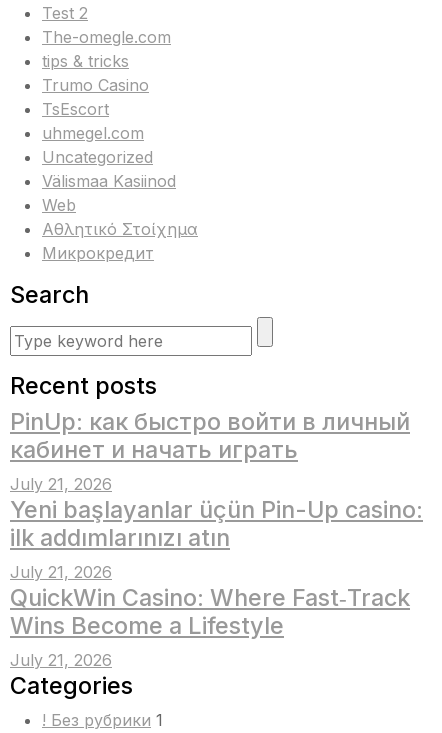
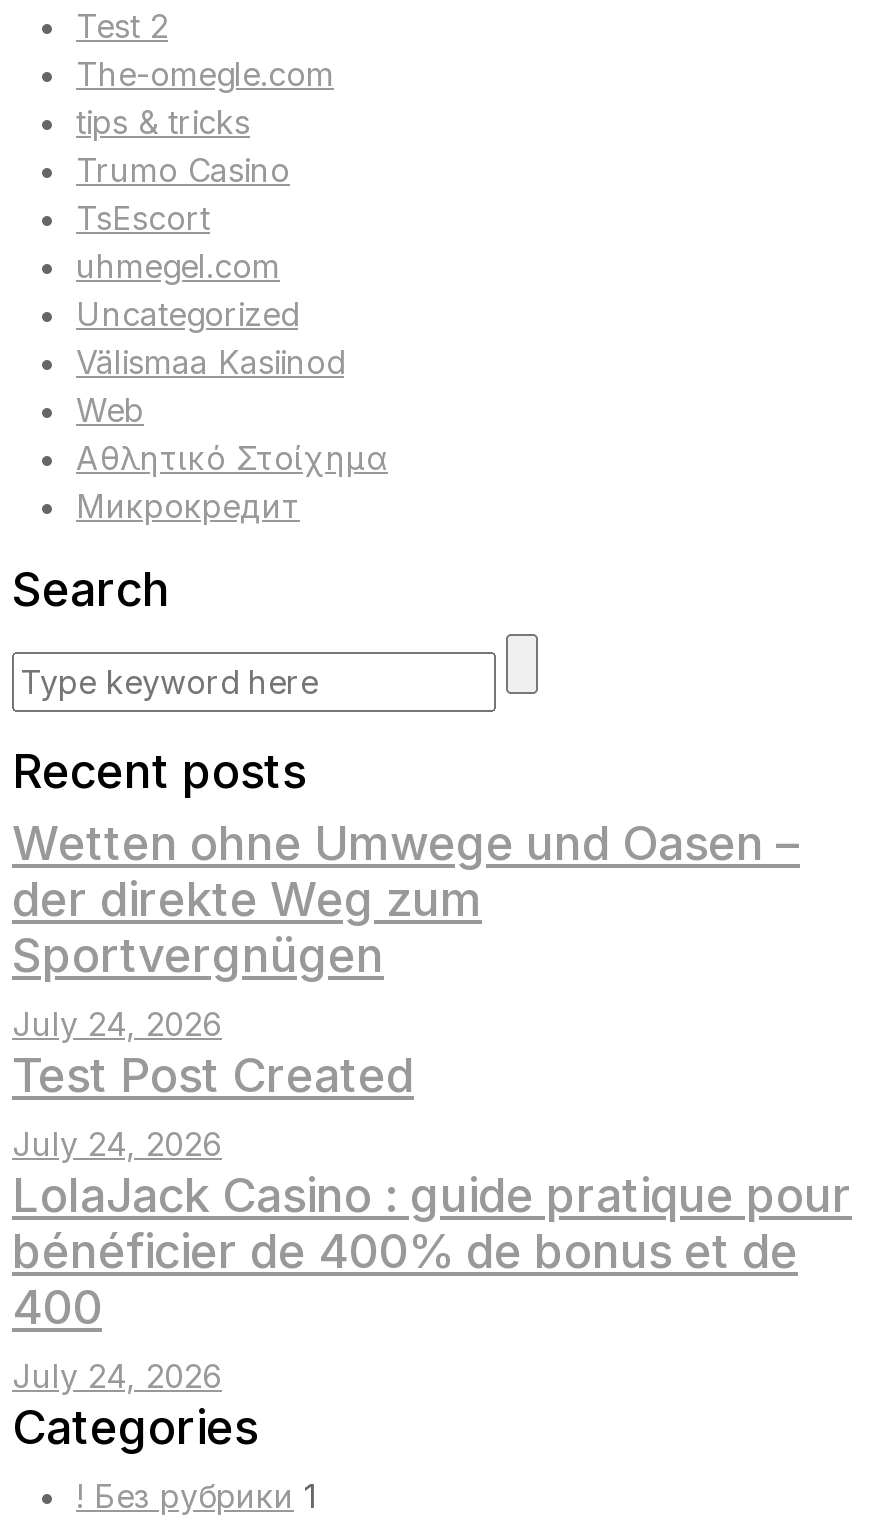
- PinUp: как быстро войти в личный
- кабинет и начать играть
- July 21, 2026
- Yeni başlayanlar üçün Pin-Up casino:
- ilk addımlarınızı atın
- July 21, 2026
- QuickWin Casino: Where Fast‑Track
- Wins Become a Lifestyle
- July 21, 2026
+ Wetten ohne Umwege und Oasen –
+ der direkte Weg zum
+ Sportvergnügen
+ July 24, 2026
+ Test Post Created
+ July 24, 2026
+ LolaJack Casino : guide pratique pour
+ bénéficier de 400% de bonus et de
+ 400
+ July 24, 2026
